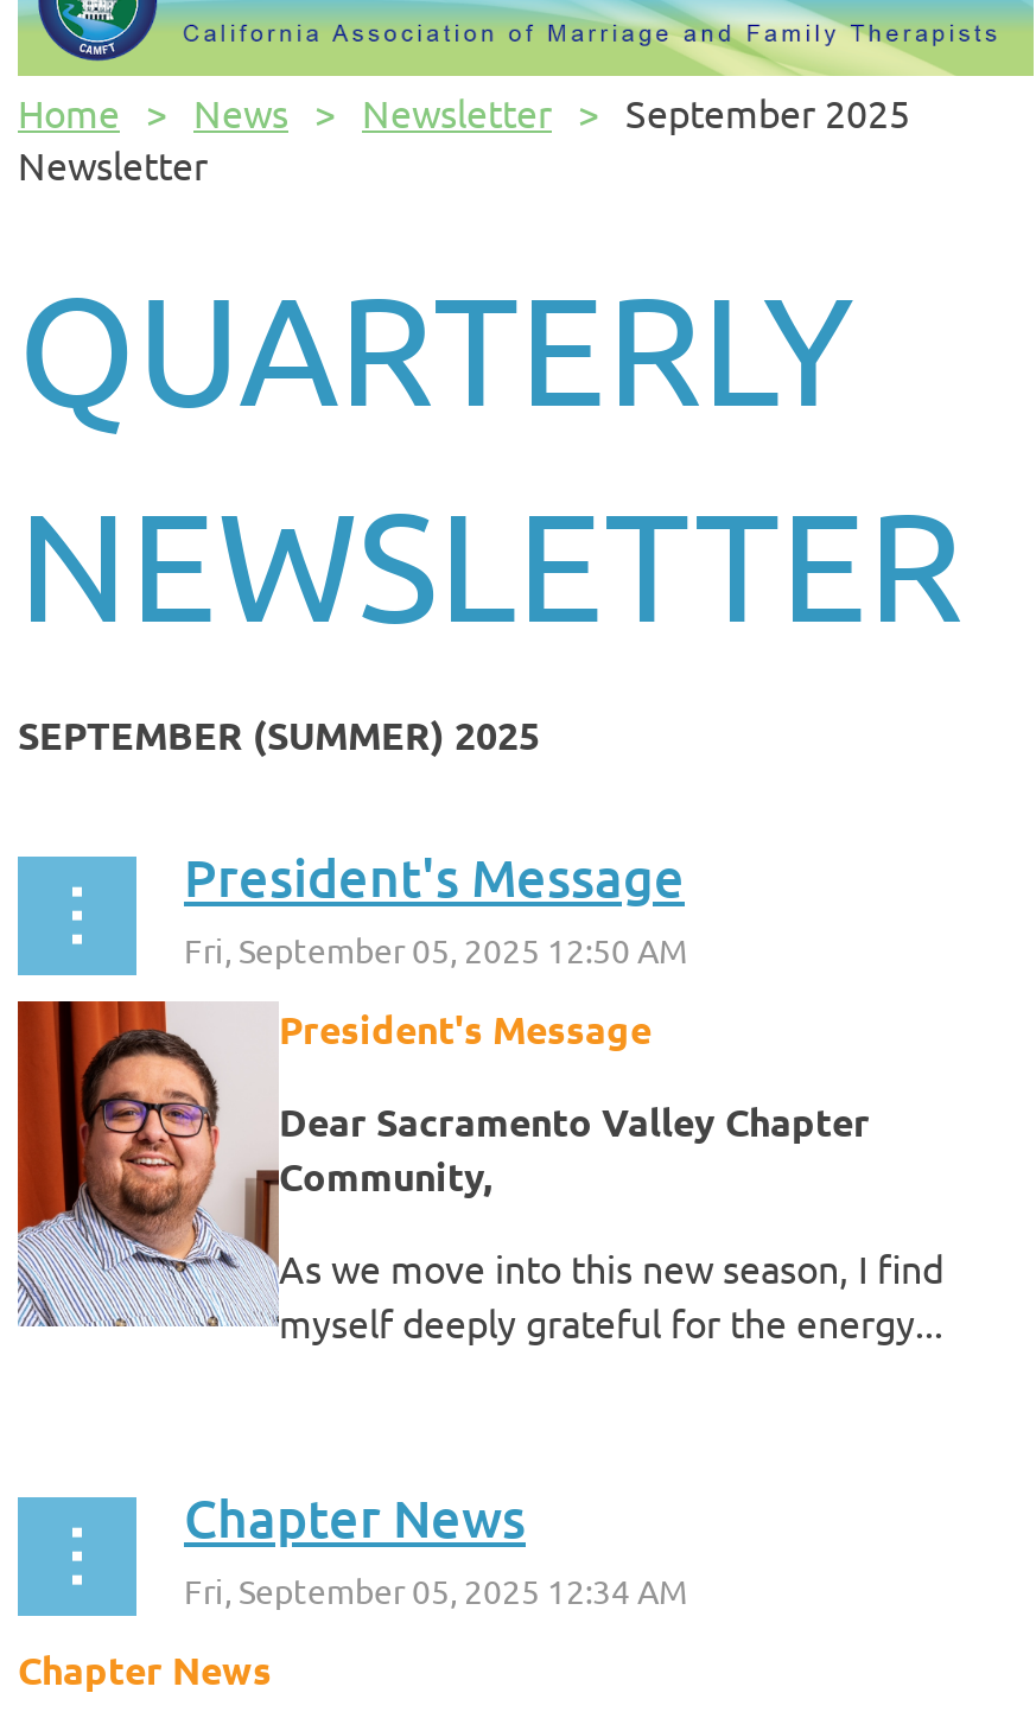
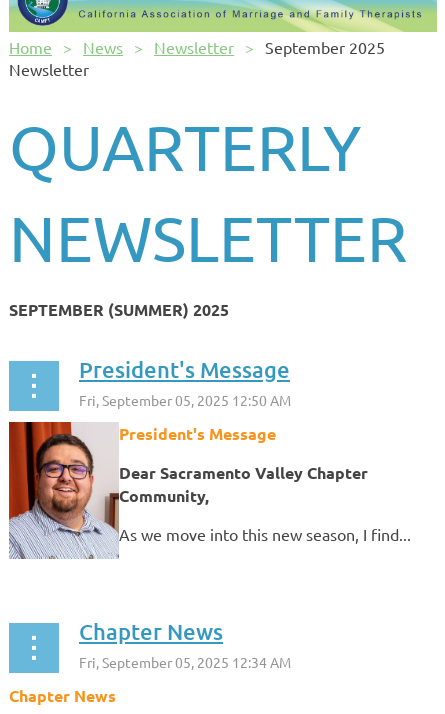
- As we move into this new season, I find
- myself deeply grateful for the energy...
+ As we move into this new season, I find...
